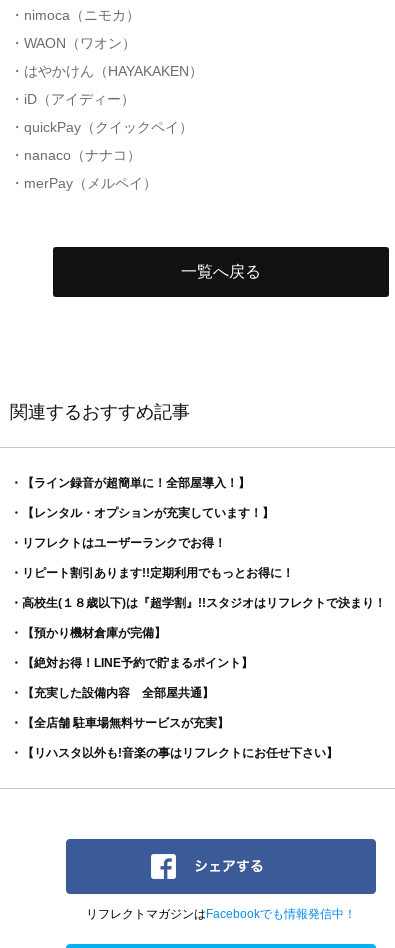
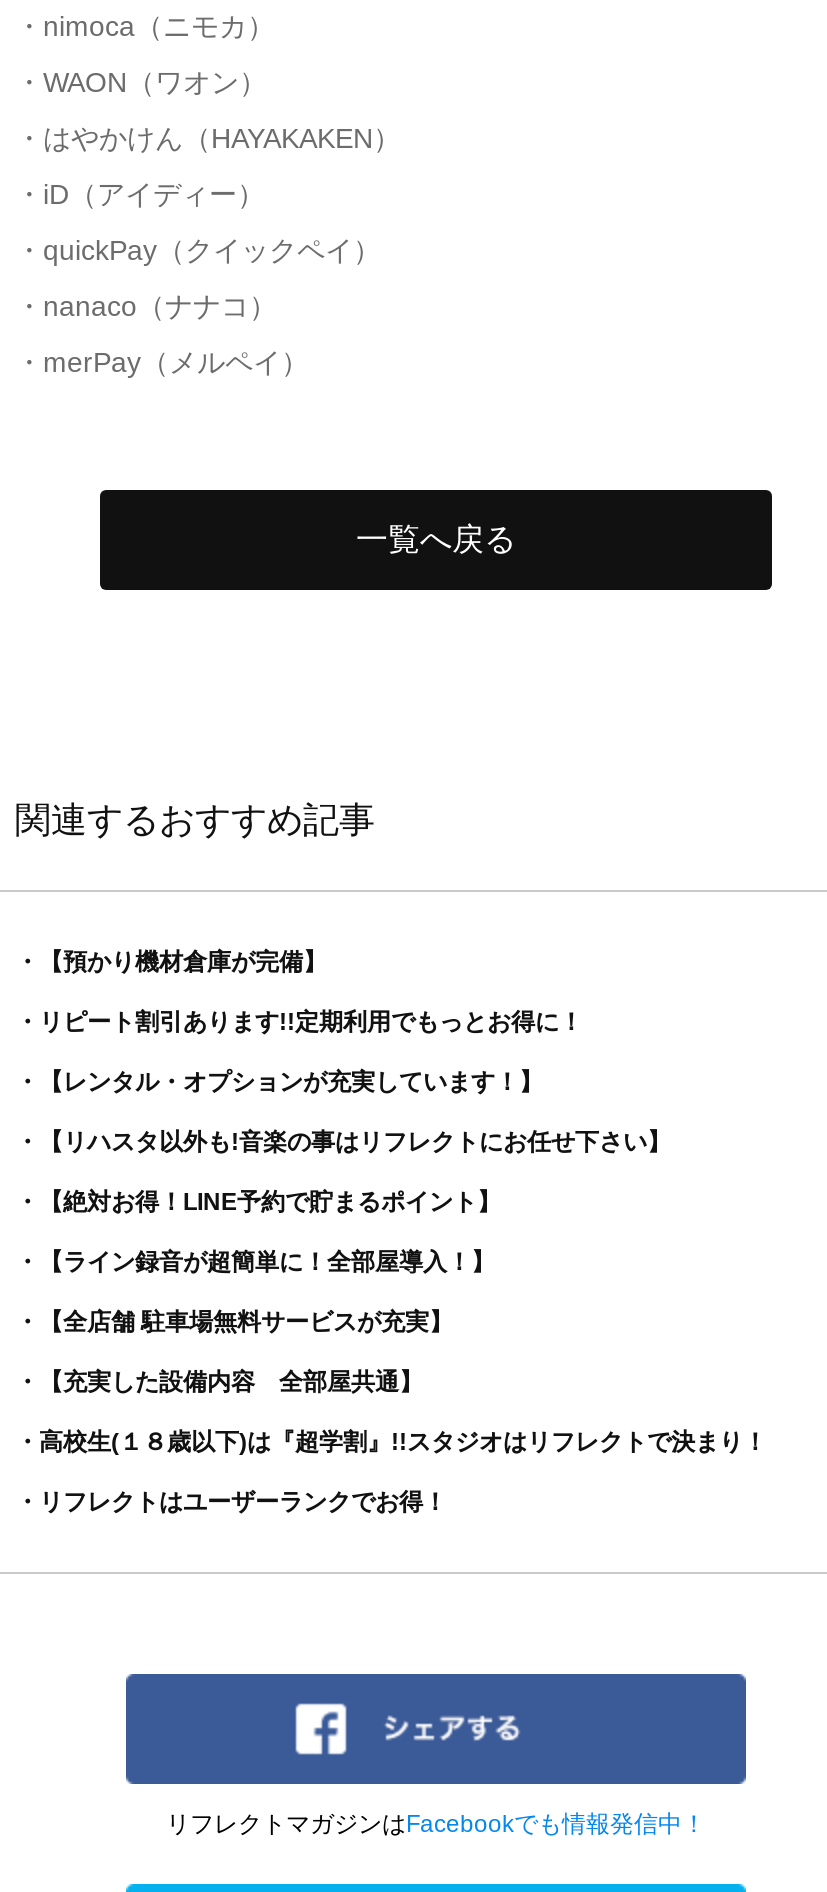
moved down: ・【ライン録音が超簡単に！全部屋導入！】

moved up: ・【レンタル・オプションが充実しています！】

moved down: ・リフレクトはユーザーランクでお得！

moved up: ・リピート割引あります!!定期利用でもっとお得に！

moved up: ・高校生(１８歳以下)は『超学割』!!スタジオはリフレクトで決まり！

moved up: ・【預かり機材倉庫が完備】 | ・【絶対お得！LINE予約で貯まるポイント】

moved up: ・【充実した設備内容 全部屋共通】 | ・【全店舗 駐車場無料サービスが充実】

moved up: ・【リハスタ以外も!音楽の事はリフレクトにお任せ下さい】
